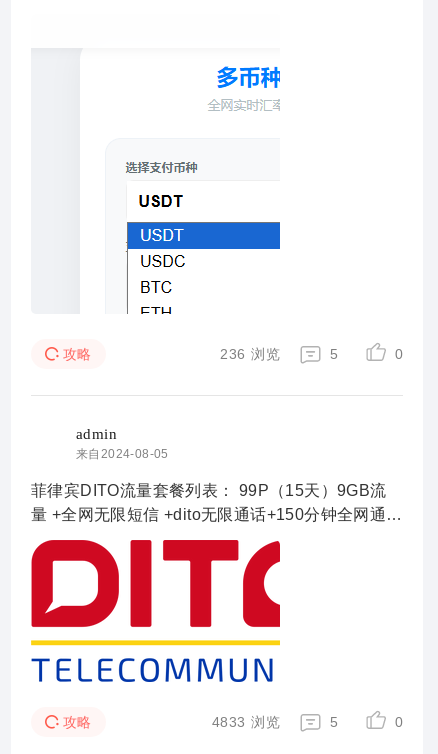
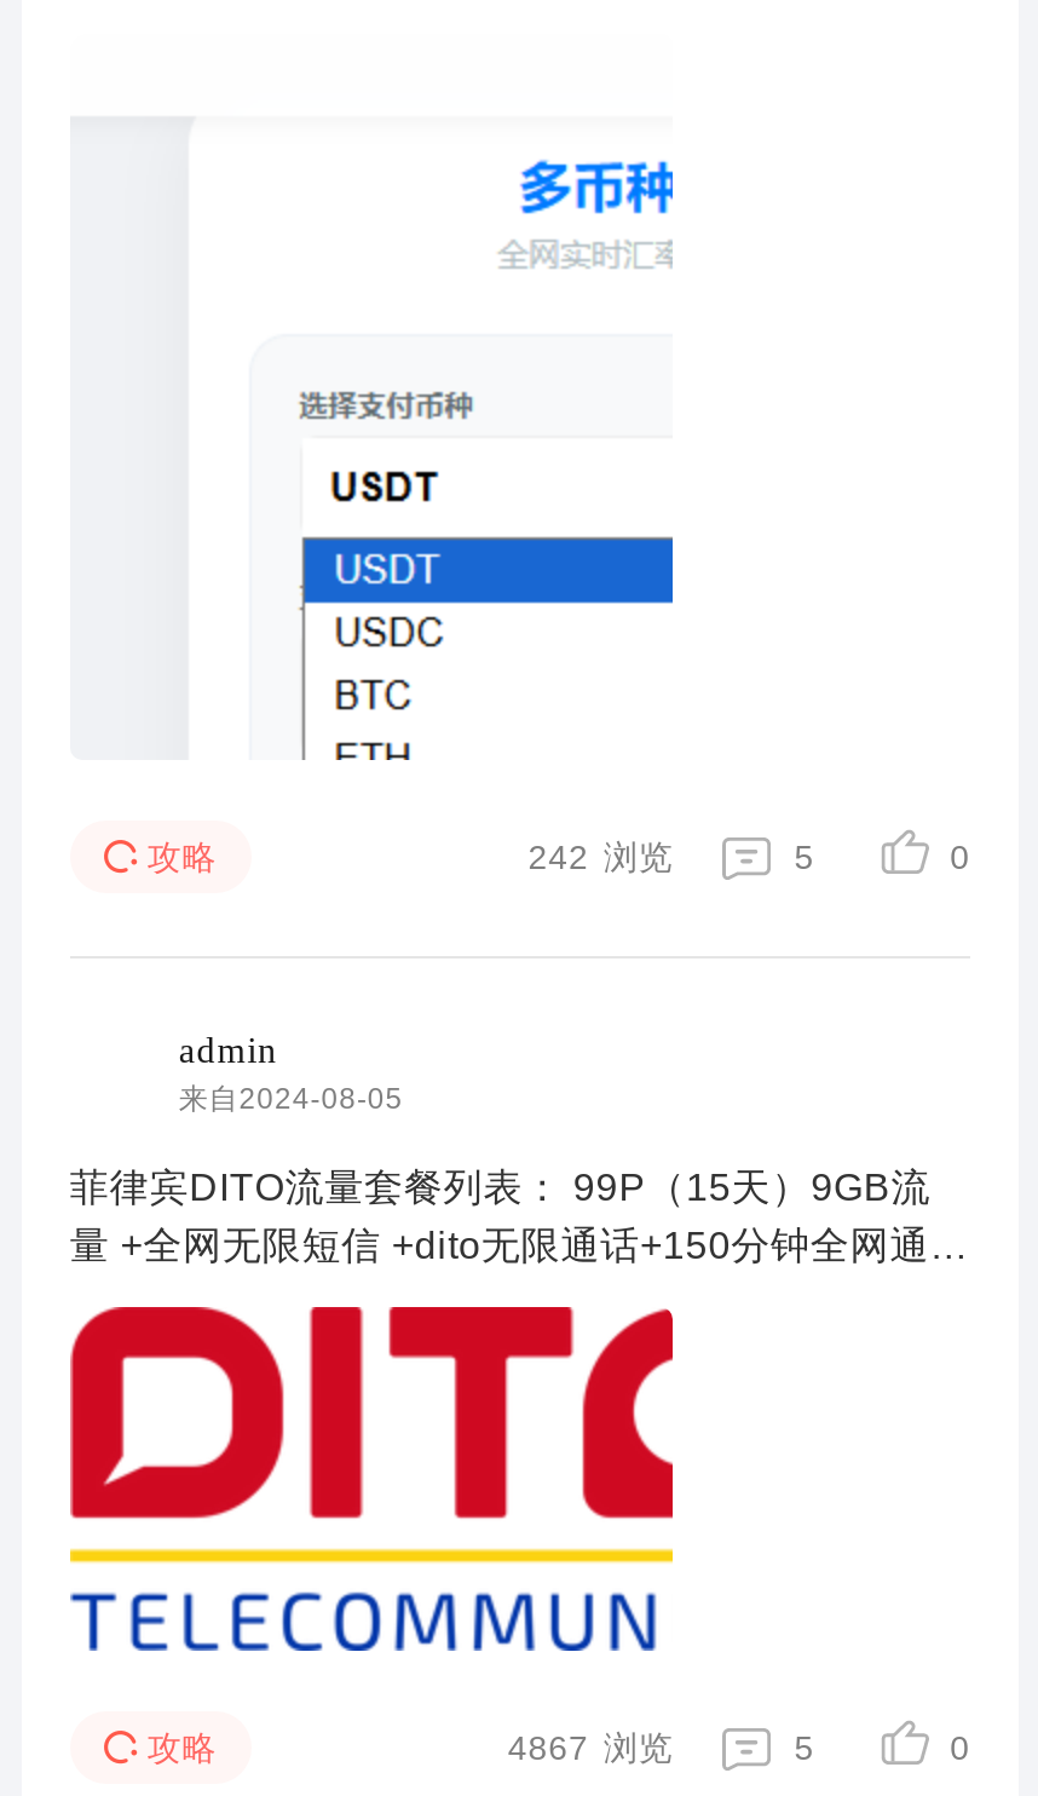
- 236 浏览
+ 242 浏览

- 4833 浏览
+ 4867 浏览
